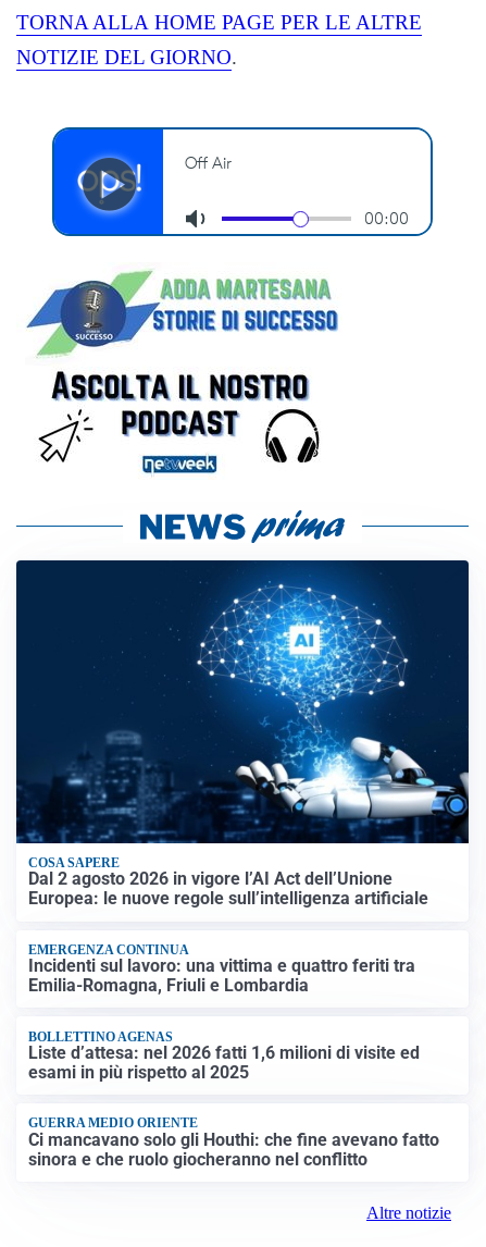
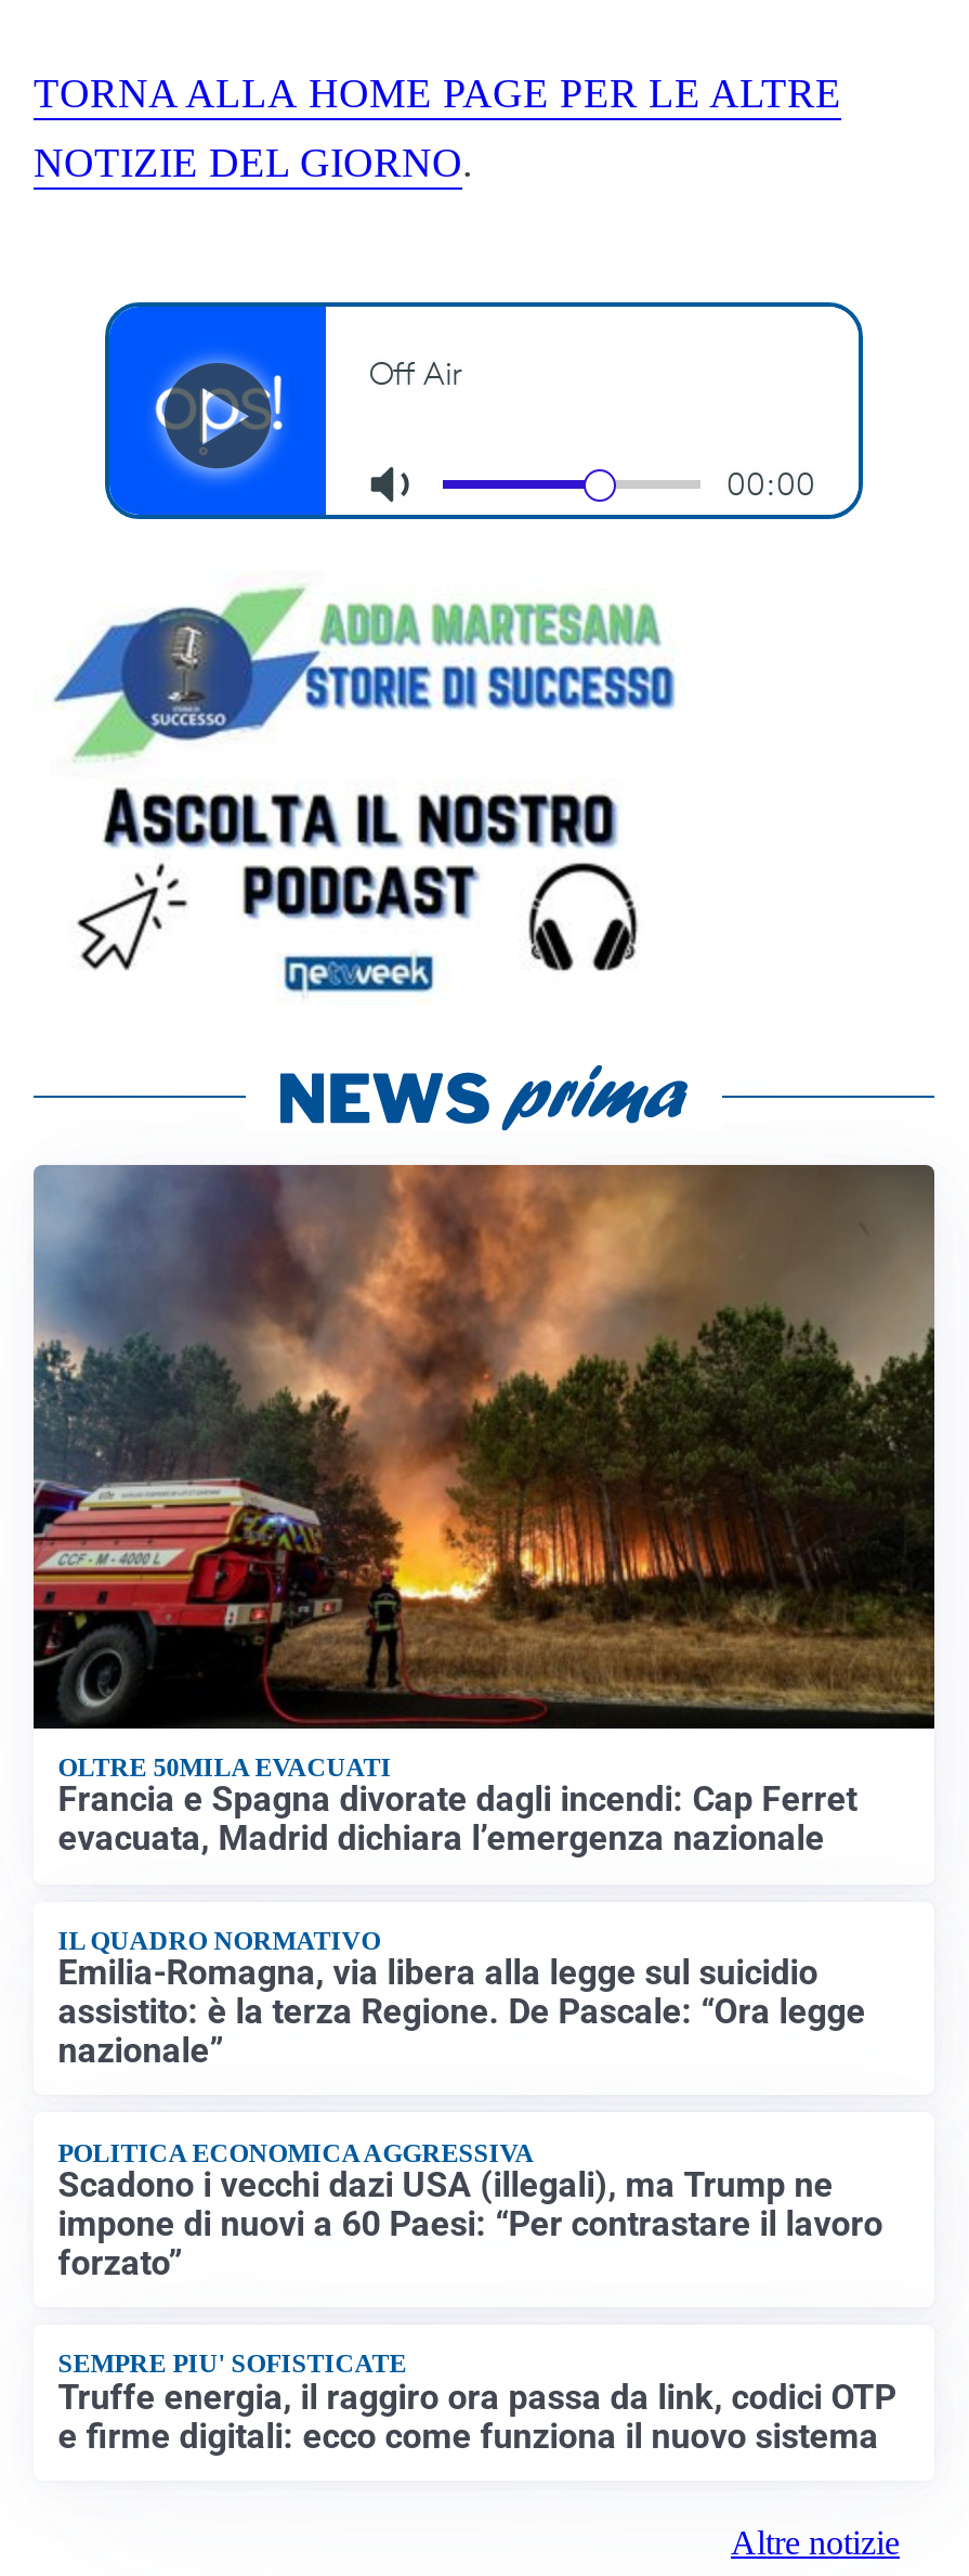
- [image]
- COSA SAPERE
- Dal 2 agosto 2026 in vigore l’AI Act dell’Unione
- Europea: le nuove regole sull’intelligenza artificiale
+ [image]
+ OLTRE 50MILA EVACUATI
+ Francia e Spagna divorate dagli incendi: Cap Ferret
+ evacuata, Madrid dichiara l’emergenza nazionale

- EMERGENZA CONTINUA
- Incidenti sul lavoro: una vittima e quattro feriti tra
- Emilia-Romagna, Friuli e Lombardia
+ IL QUADRO NORMATIVO
+ Emilia-Romagna, via libera alla legge sul suicidio
+ assistito: è la terza Regione. De Pascale: “Ora legge
+ nazionale”

- BOLLETTINO AGENAS
- Liste d’attesa: nel 2026 fatti 1,6 milioni di visite ed
- esami in più rispetto al 2025
+ POLITICA ECONOMICA AGGRESSIVA
+ Scadono i vecchi dazi USA (illegali), ma Trump ne
+ impone di nuovi a 60 Paesi: “Per contrastare il lavoro
+ forzato”

- GUERRA MEDIO ORIENTE
- Ci mancavano solo gli Houthi: che fine avevano fatto
- sinora e che ruolo giocheranno nel conflitto
+ SEMPRE PIU' SOFISTICATE
+ Truffe energia, il raggiro ora passa da link, codici OTP
+ e firme digitali: ecco come funziona il nuovo sistema
